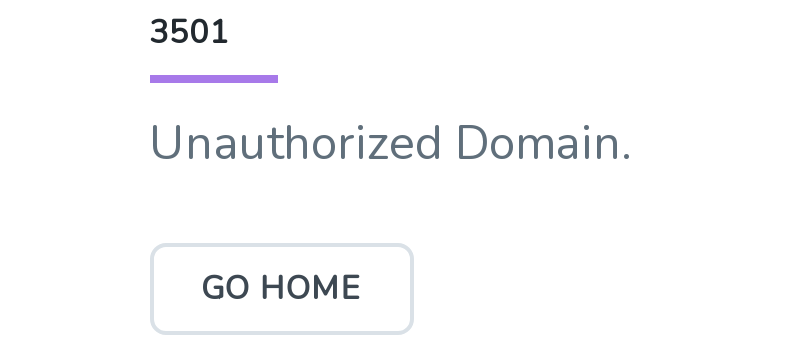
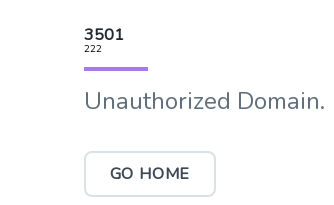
+ 222
